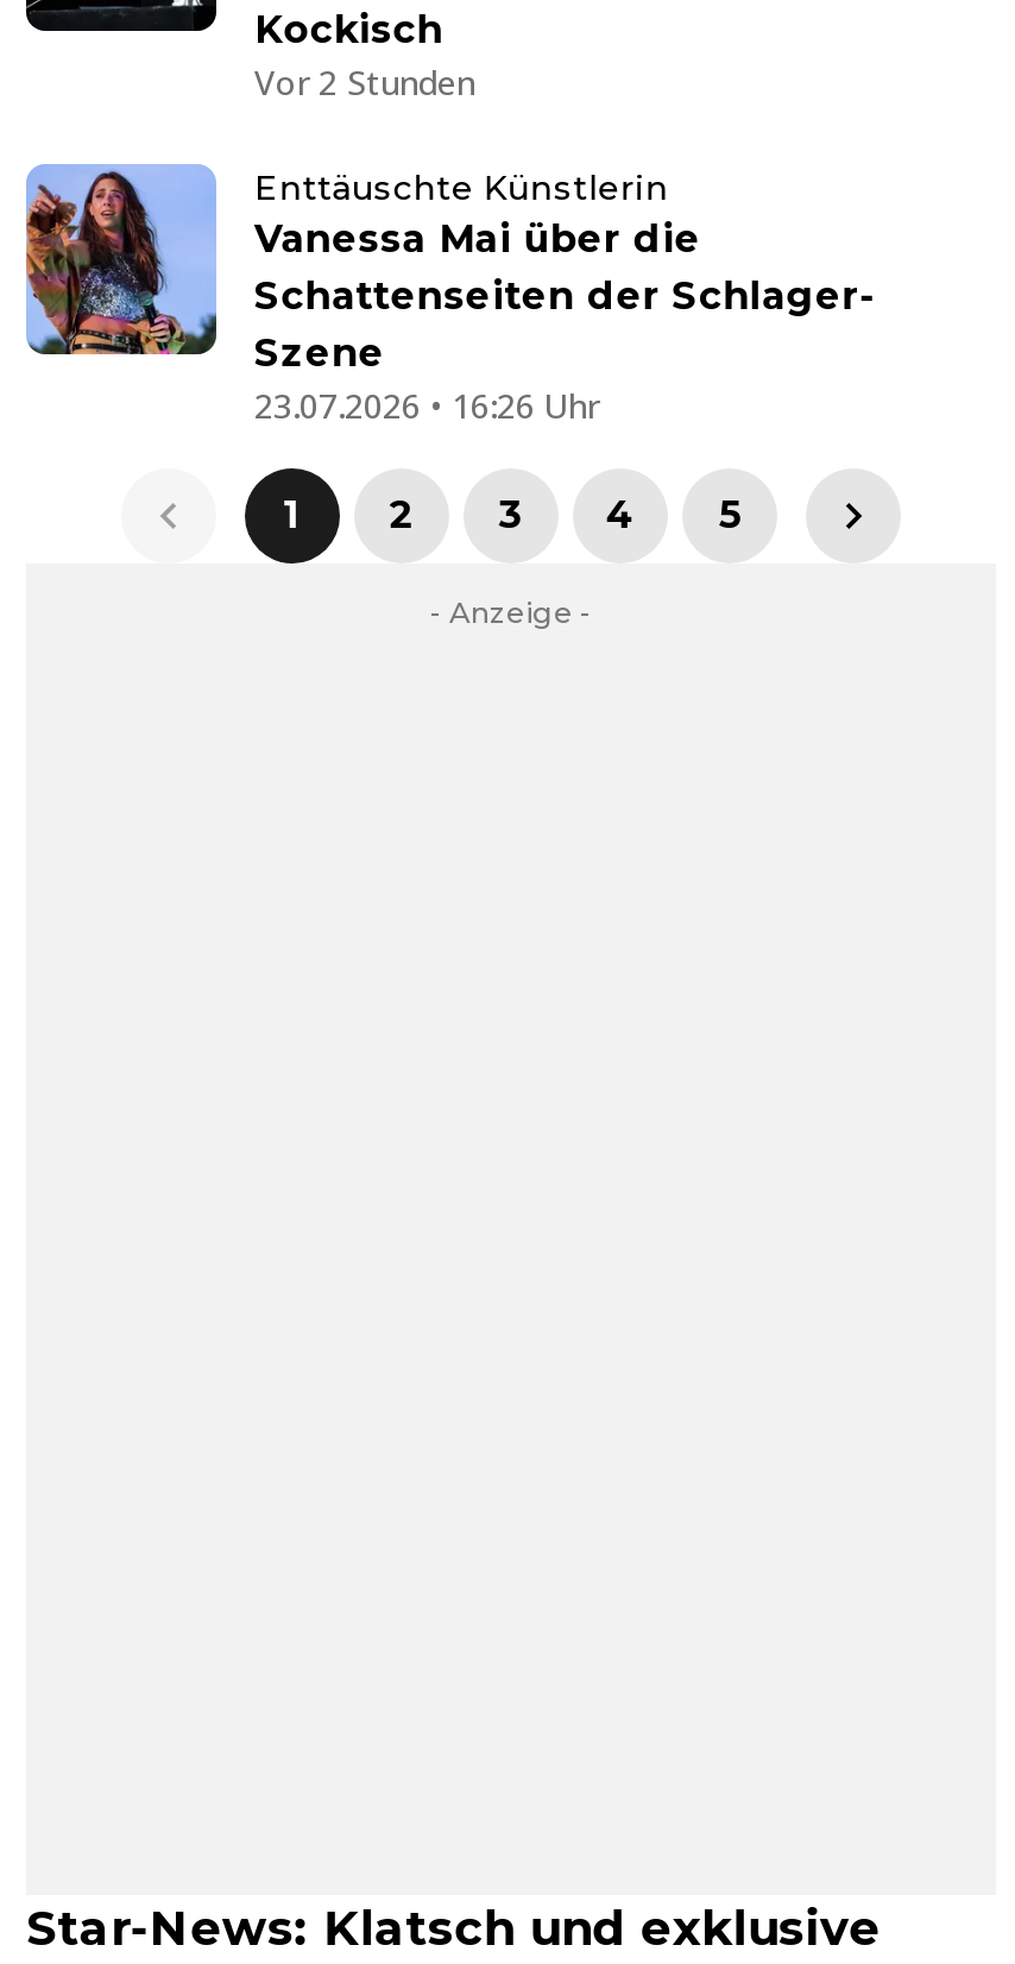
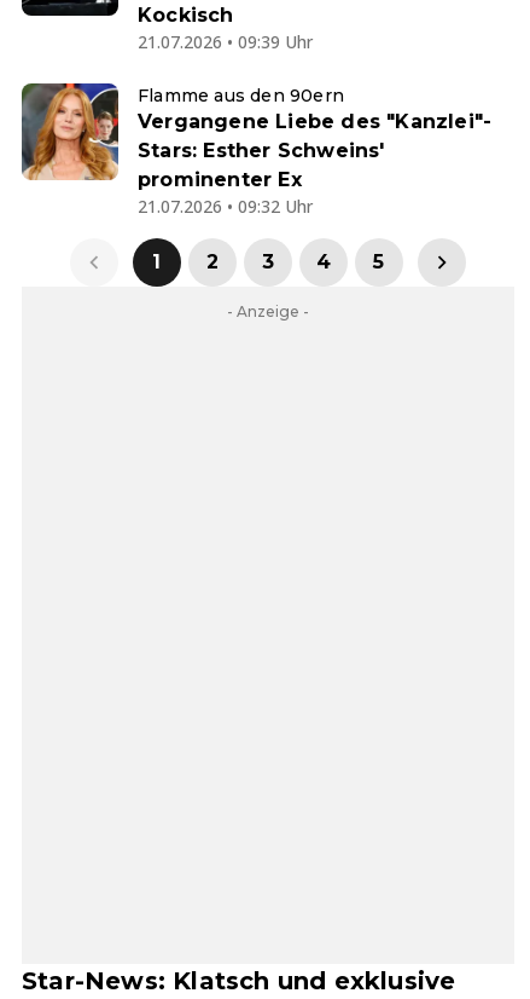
- Vor 2 Stunden
+ 21.07.2026 • 09:39 Uhr

- [image]
- Enttäuschte Künstlerin
- Vanessa Mai über die
- Schattenseiten der Schlager-
- Szene
- 23.07.2026 • 16:26 Uhr
+ [image]
+ Flamme aus den 90ern
+ Vergangene Liebe des "Kanzlei"-
+ Stars: Esther Schweins'
+ prominenter Ex
+ 21.07.2026 • 09:32 Uhr
